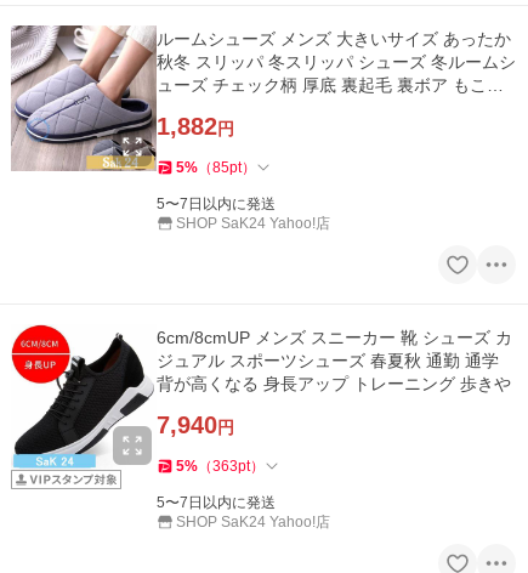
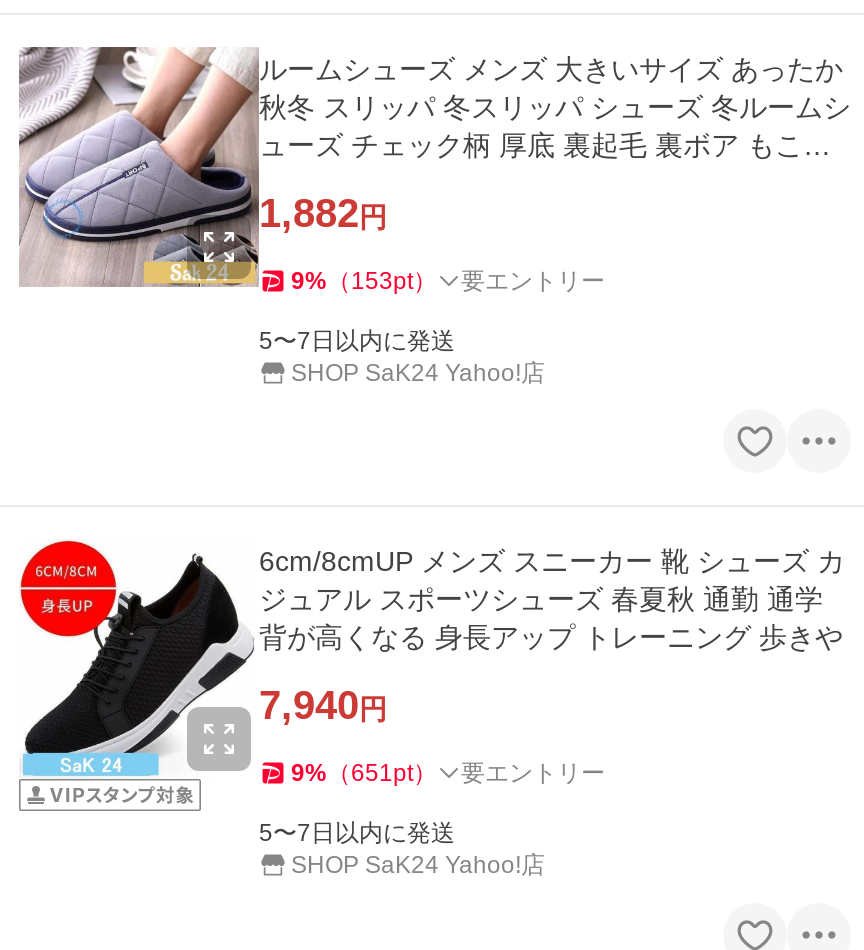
- 5%（85pt）
+ 9%（153pt）
+ 要エントリー

- 5%（363pt）
+ 9%（651pt）
+ 要エントリー
